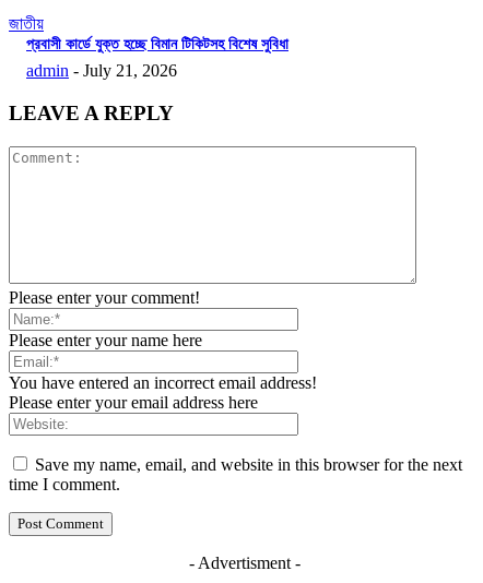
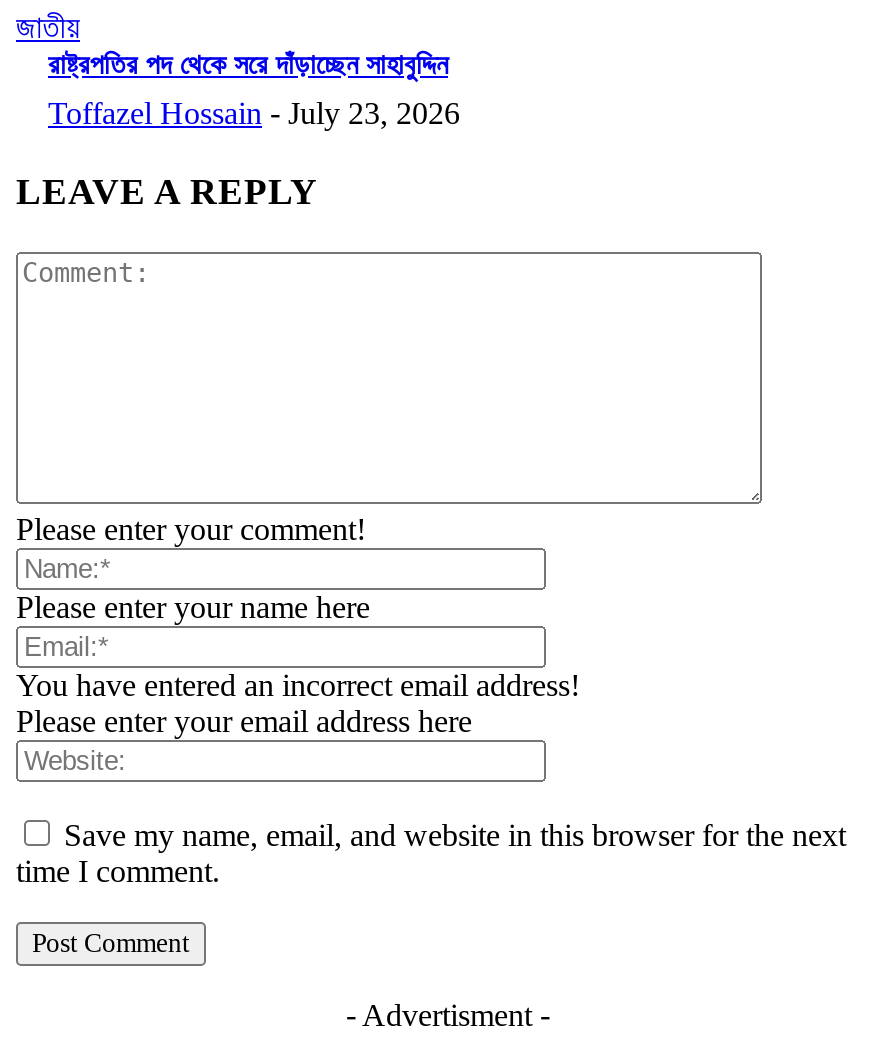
- প্রবাসী কার্ডে যুক্ত হচ্ছে বিমান টিকিটসহ বিশেষ সুবিধা
+ রাষ্ট্রপতির পদ থেকে সরে দাঁড়াচ্ছেন সাহাবুদ্দিন

- admin - July 21, 2026
+ Toffazel Hossain - July 23, 2026
